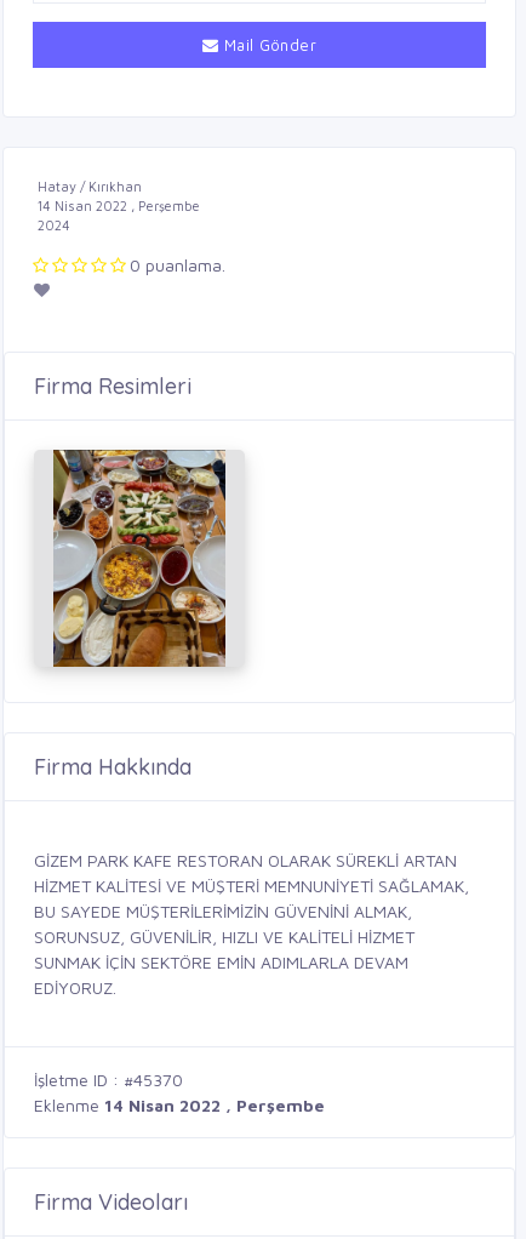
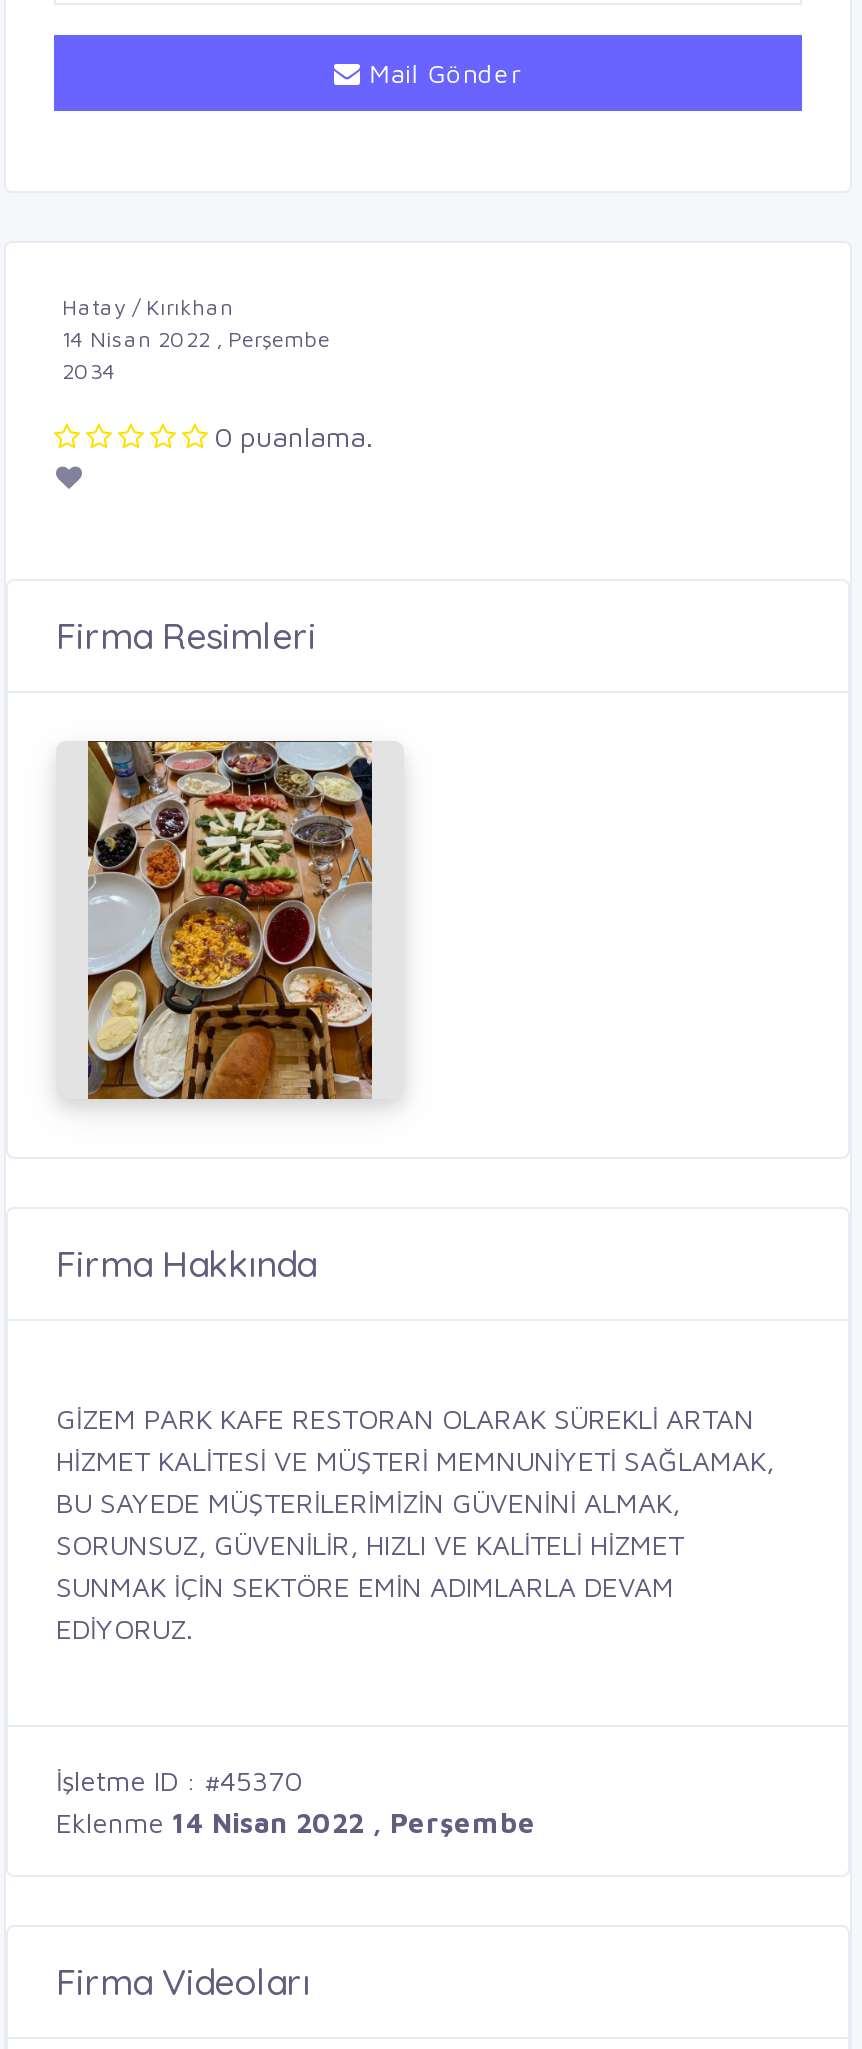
- 2024
+ 2034
